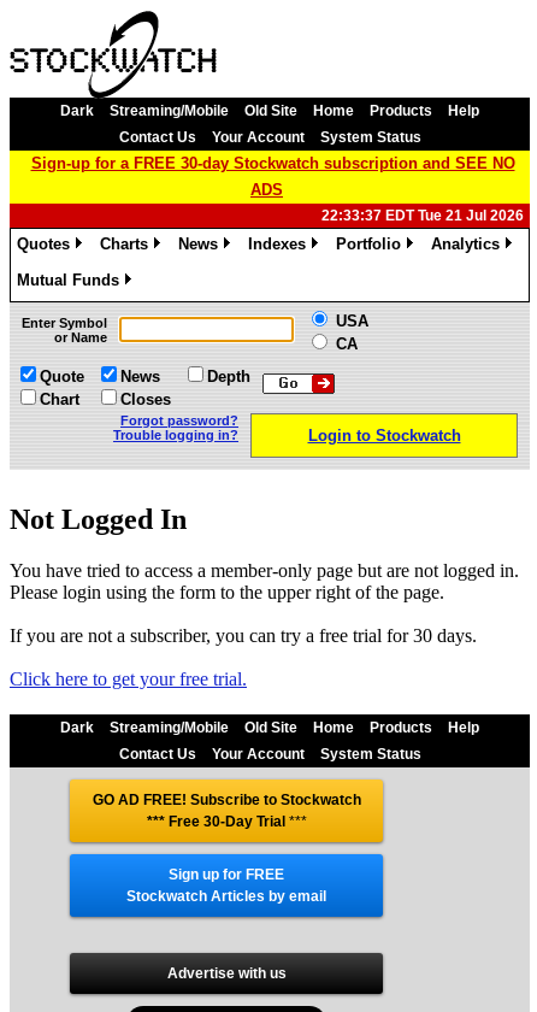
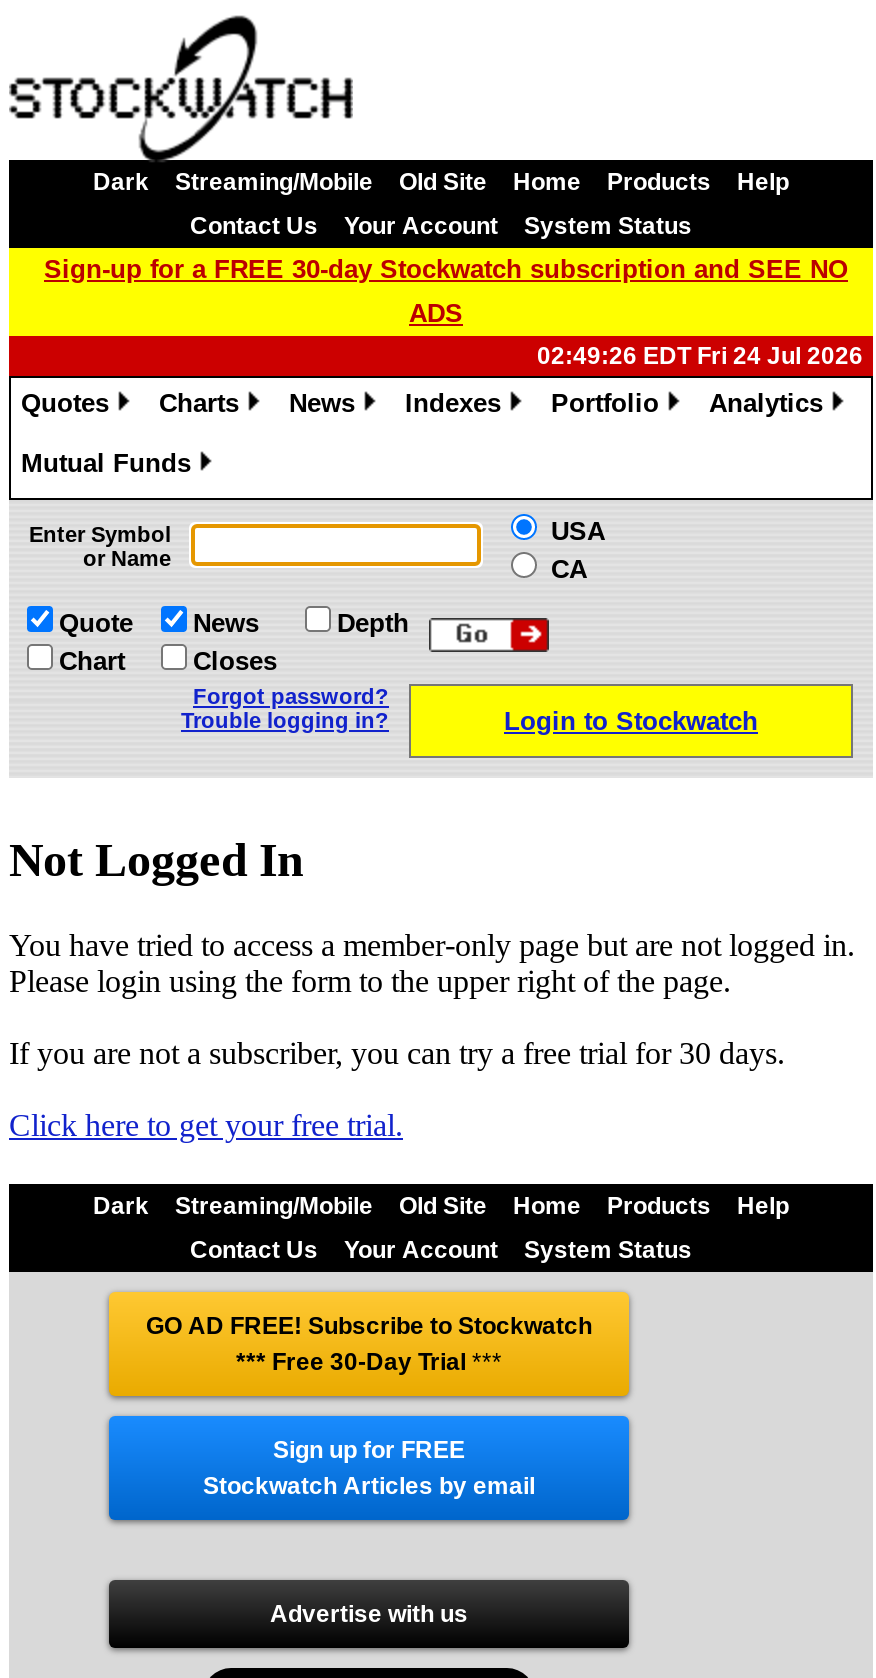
- 22:33:37 EDT Tue 21 Jul 2026
+ 02:49:26 EDT Fri 24 Jul 2026
